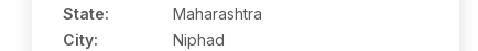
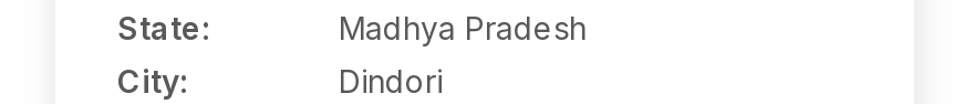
- Maharashtra
+ Madhya Pradesh

- Niphad
+ Dindori
